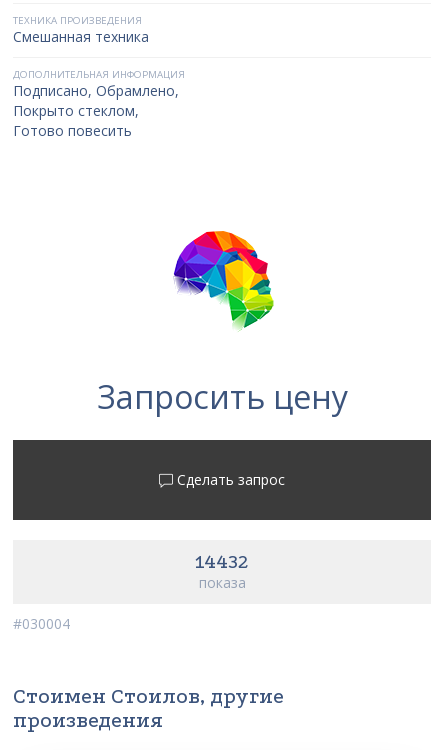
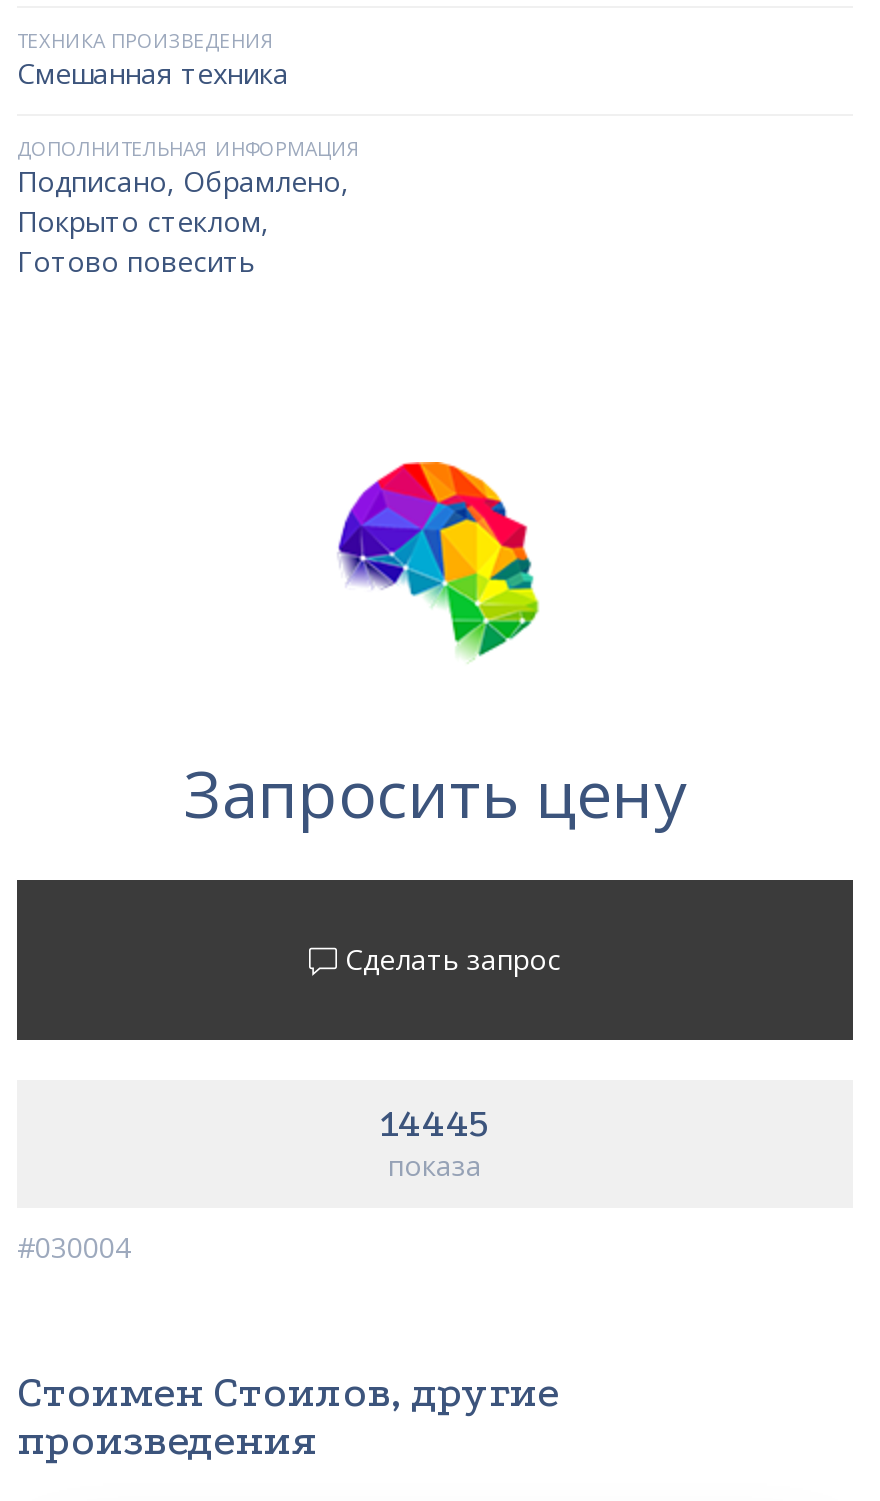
- 14432
+ 14445
